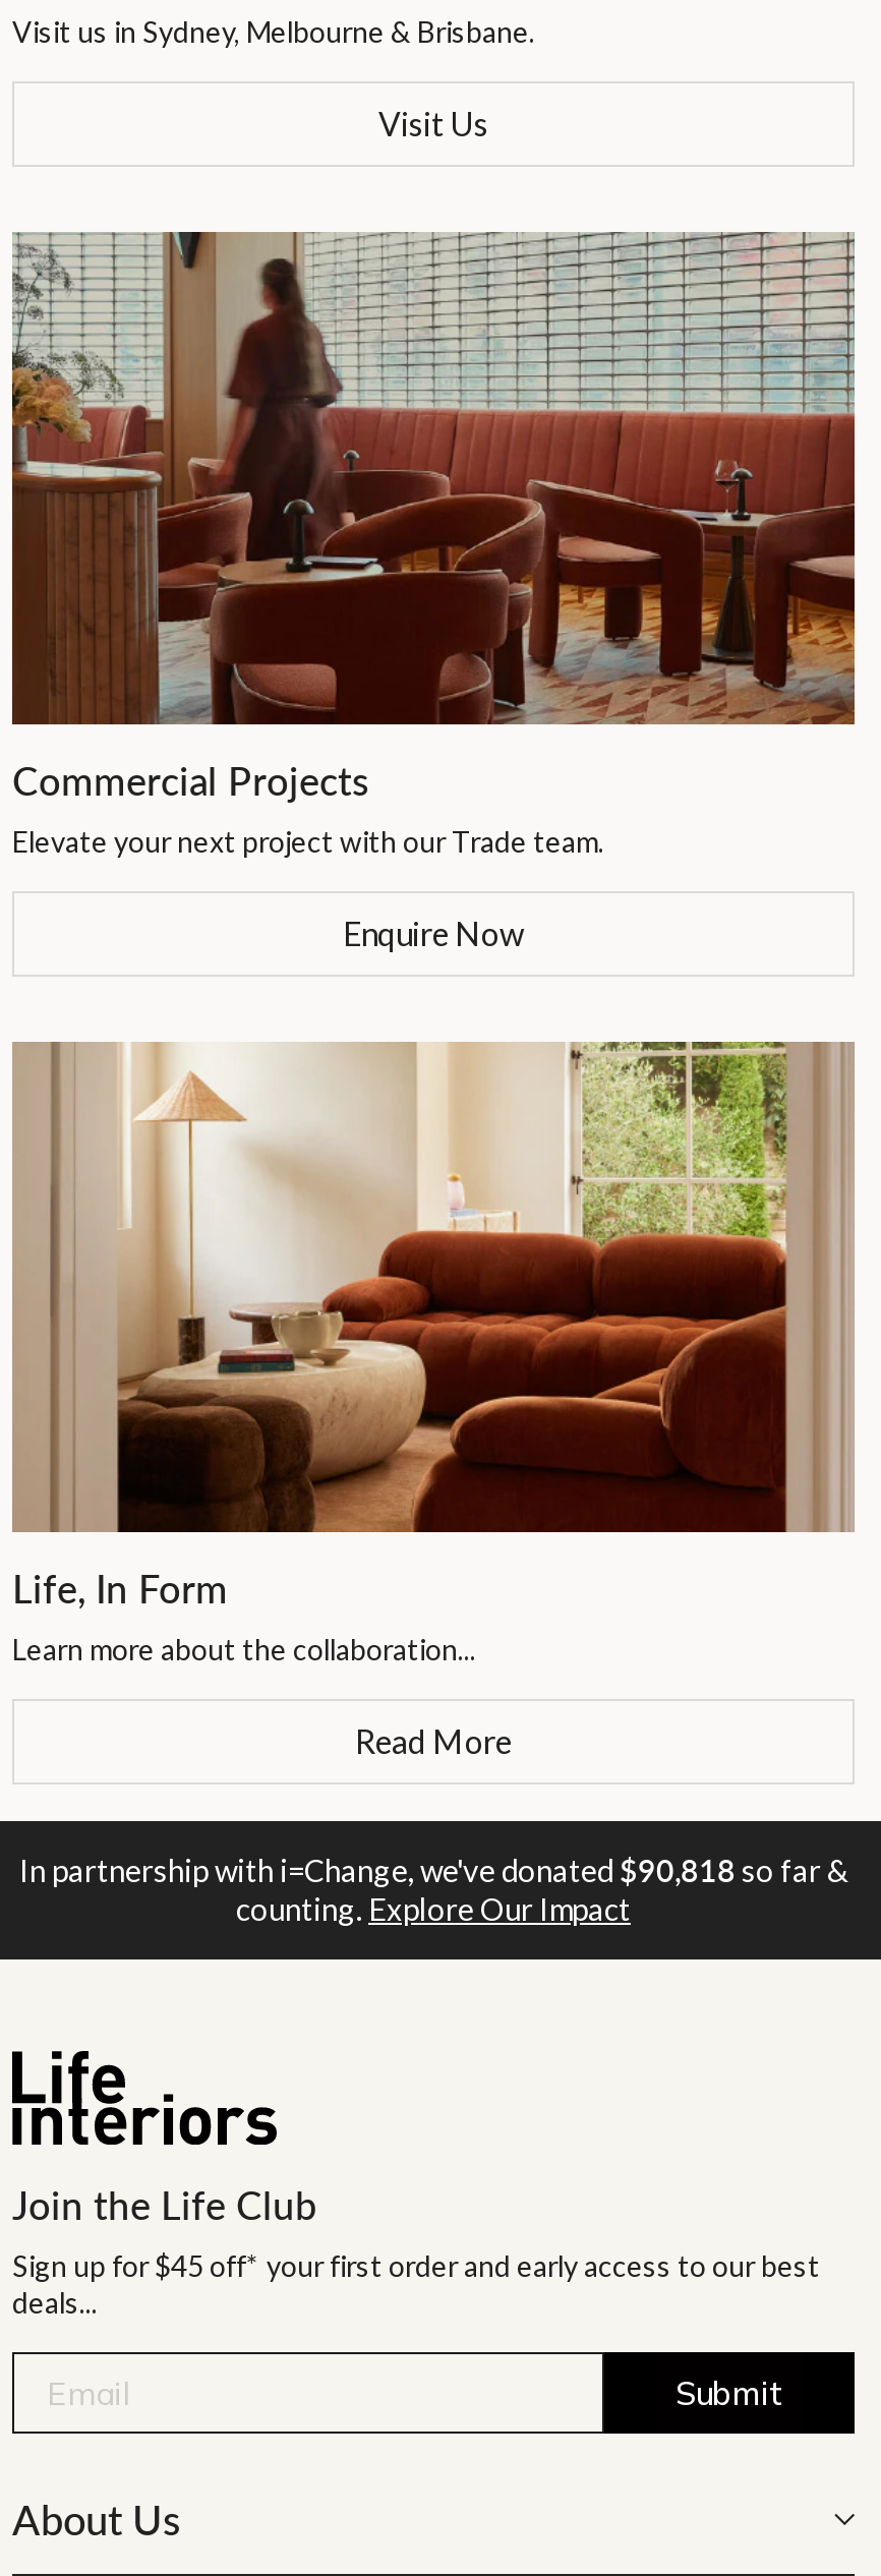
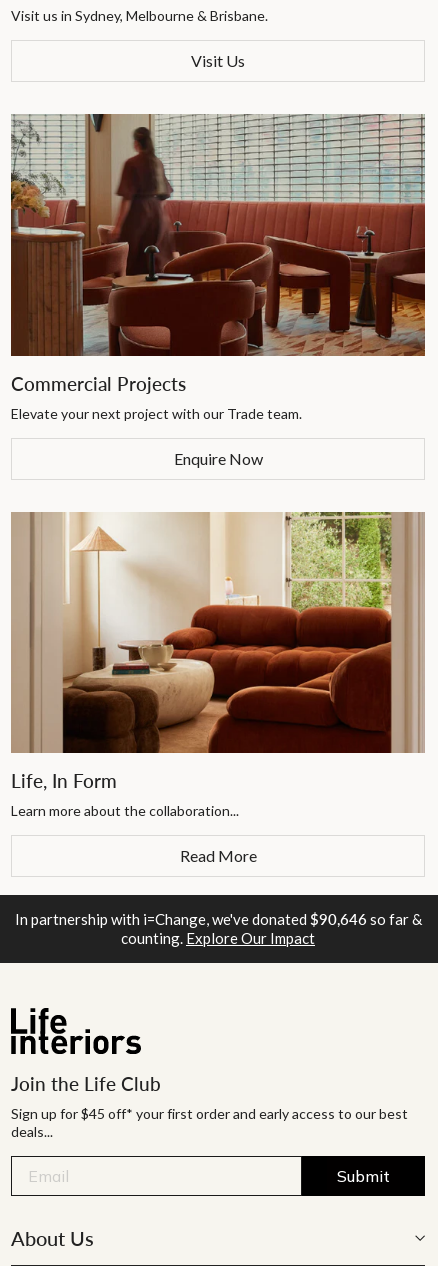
- In partnership with i=Change, we've donated $90,818 so far &
+ In partnership with i=Change, we've donated $90,646 so far &
